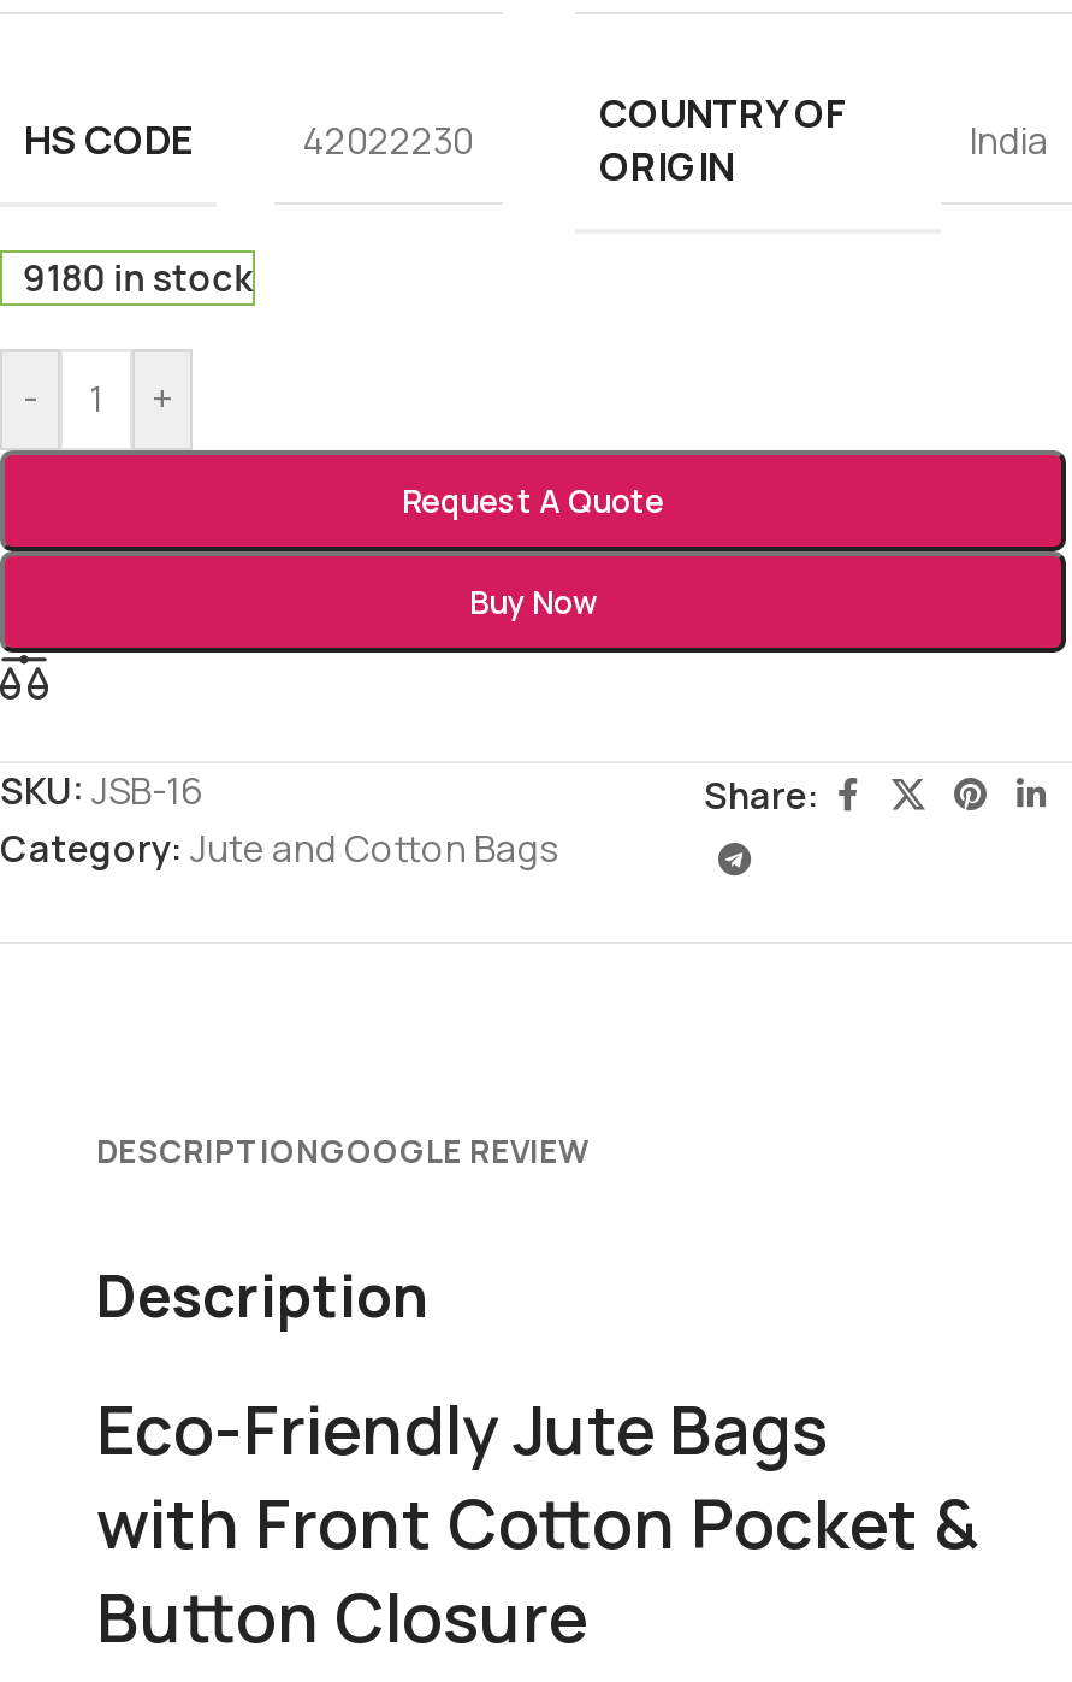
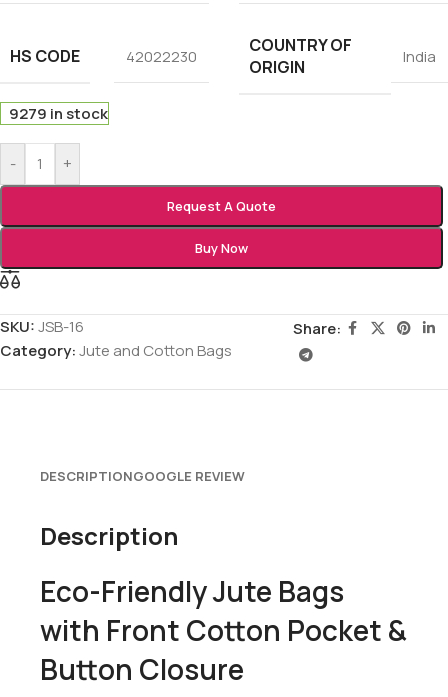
- 9180 in stock
+ 9279 in stock
